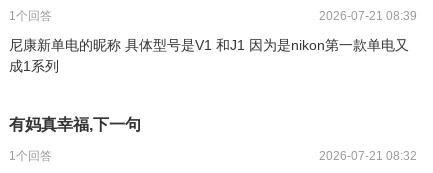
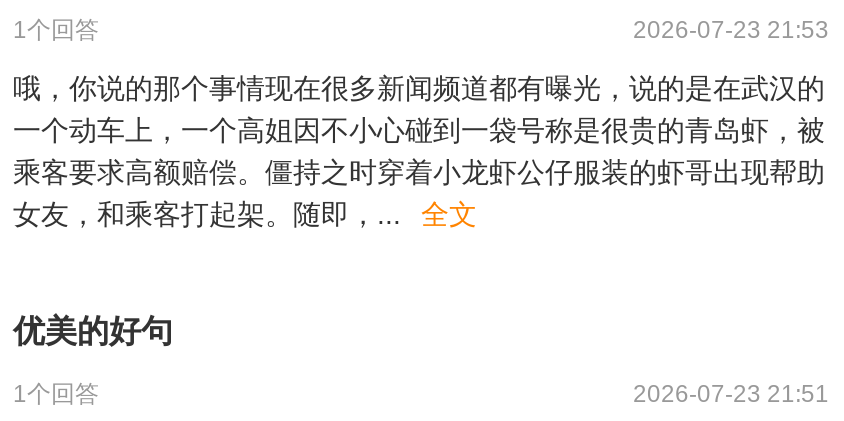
- 2026-07-21 08:39
+ 2026-07-23 21:53

- 尼康新单电的昵称 具体型号是V1 和J1 因为是nikon第一款单电又
- 成1系列
+ 哦，你说的那个事情现在很多新闻频道都有曝光，说的是在武汉的
+ 一个动车上，一个高姐因不小心碰到一袋号称是很贵的青岛虾，被
+ 乘客要求高额赔偿。僵持之时穿着小龙虾公仔服装的虾哥出现帮助
+ 女友，和乘客打起架。随即，...
+ 全文

- 有妈真幸福,下一句
+ 优美的好句

- 2026-07-21 08:32
+ 2026-07-23 21:51
